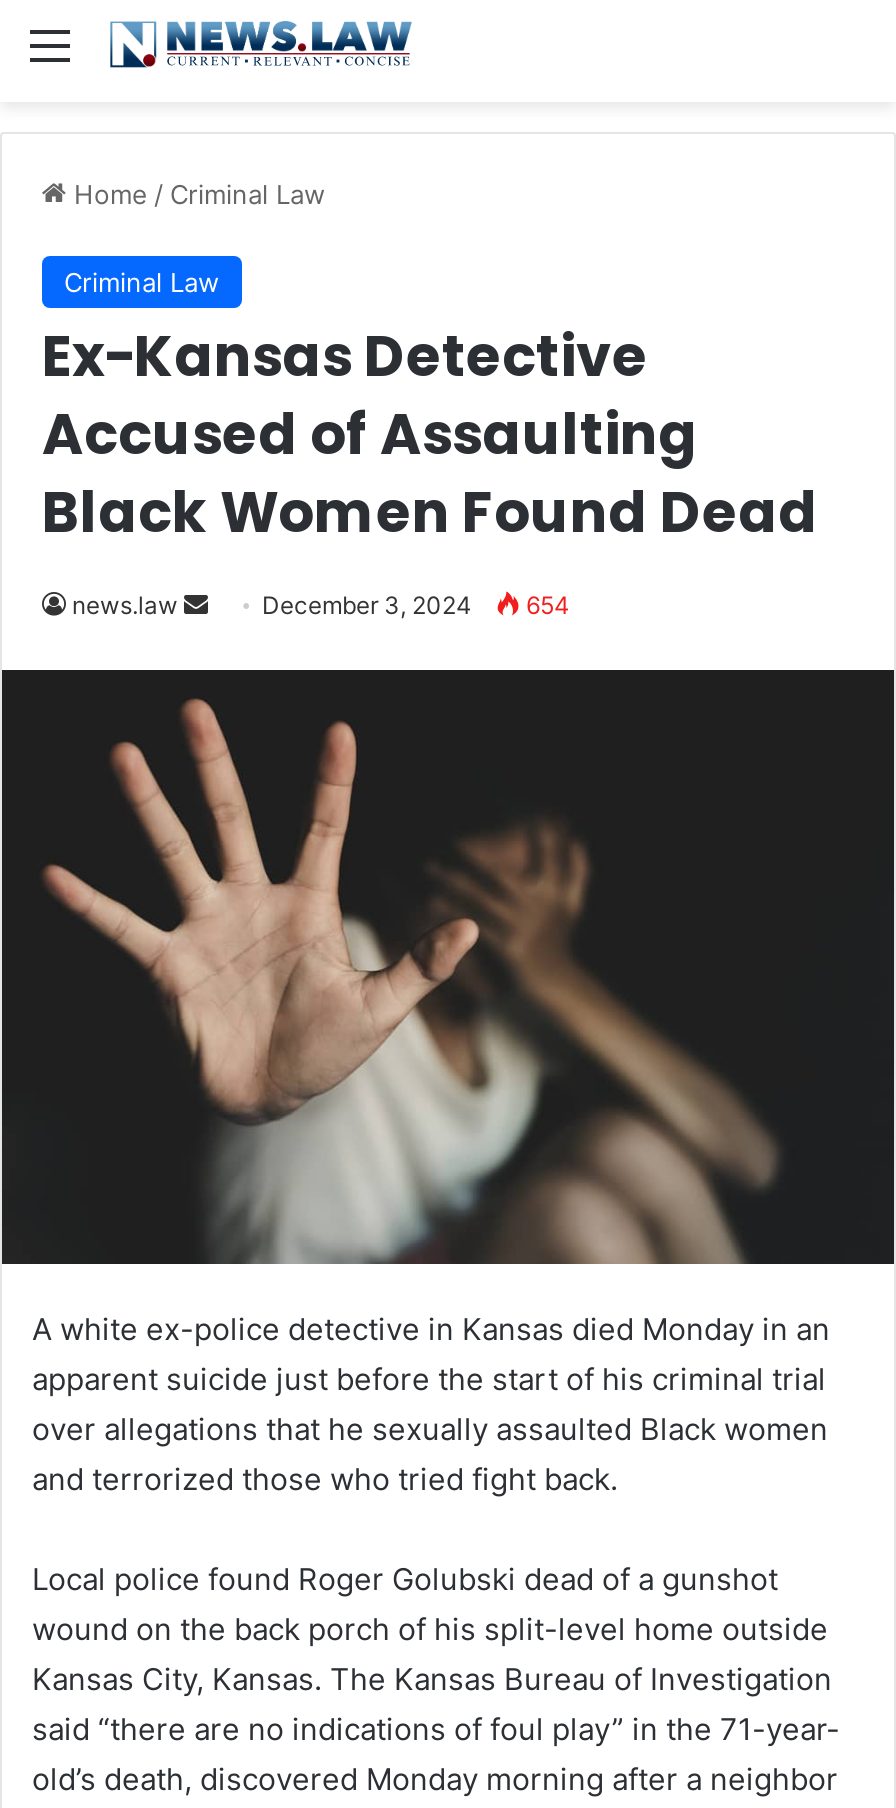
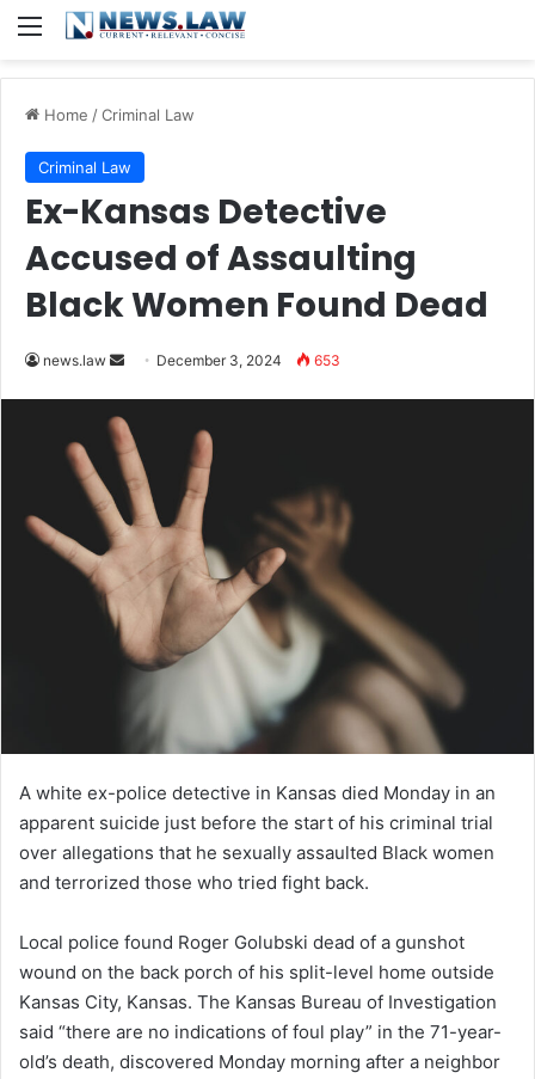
- 654
+ 653
